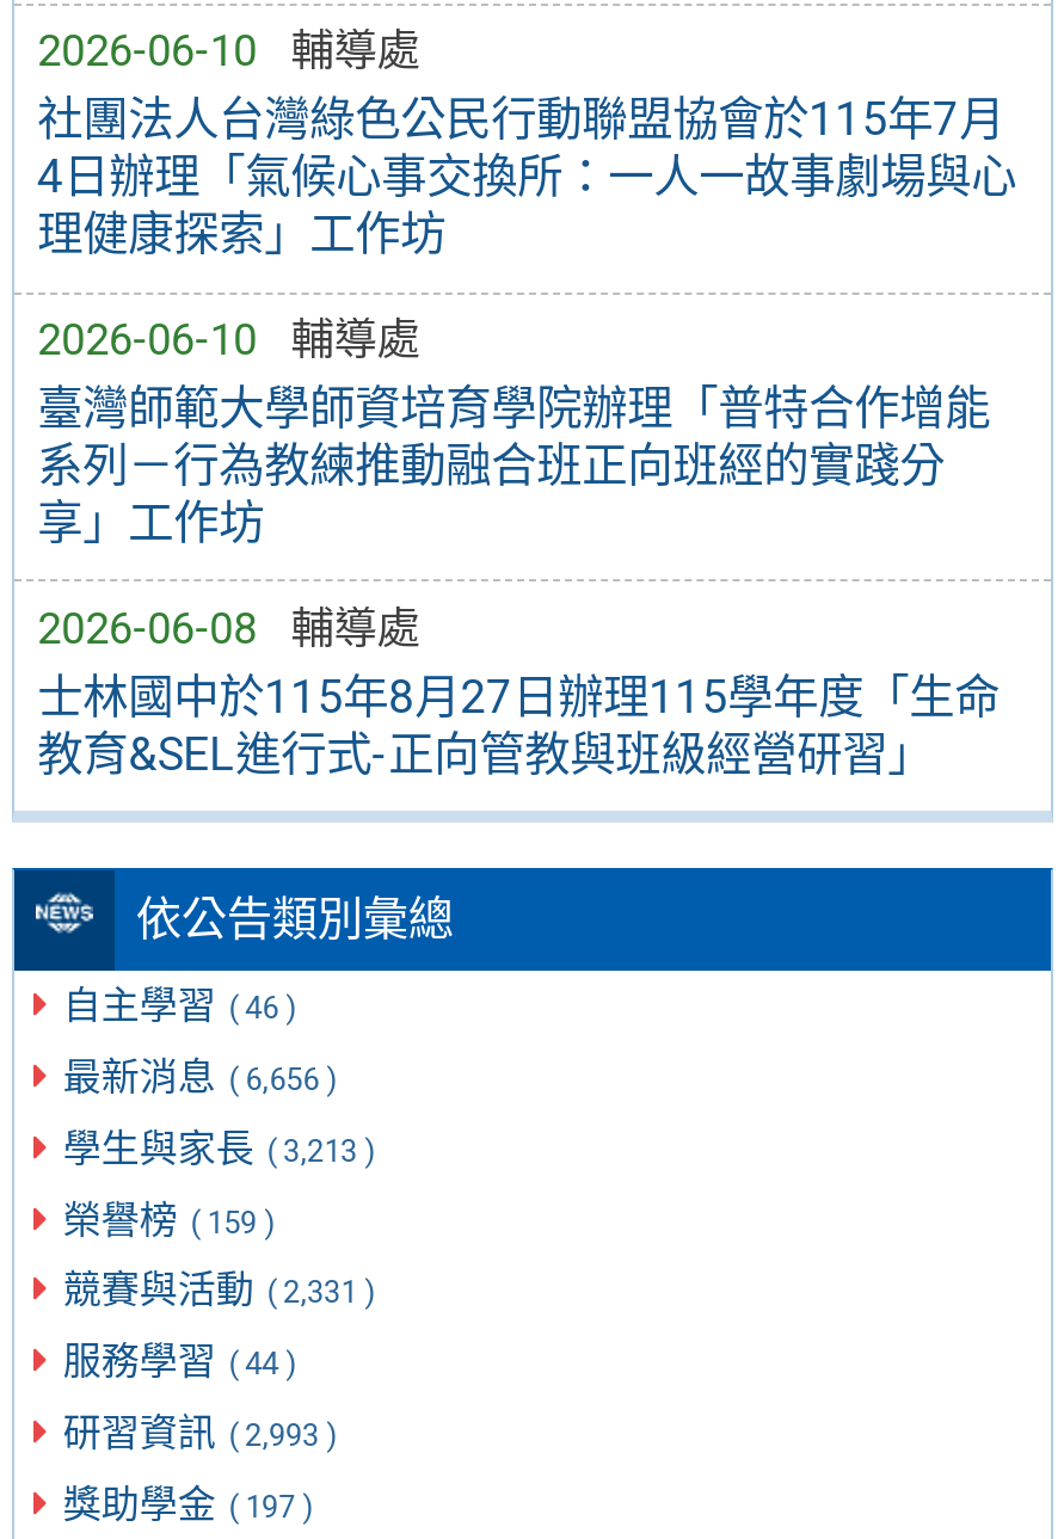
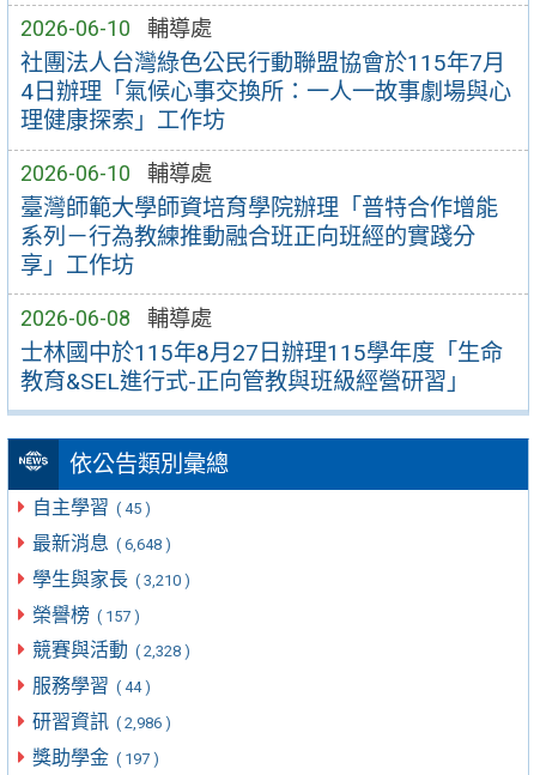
- 自主學習 ( 46 )
+ 自主學習 ( 45 )

- 最新消息 ( 6,656 )
+ 最新消息 ( 6,648 )

- 學生與家長 ( 3,213 )
+ 學生與家長 ( 3,210 )

- 榮譽榜 ( 159 )
+ 榮譽榜 ( 157 )

- 競賽與活動 ( 2,331 )
+ 競賽與活動 ( 2,328 )

- 研習資訊 ( 2,993 )
+ 研習資訊 ( 2,986 )
